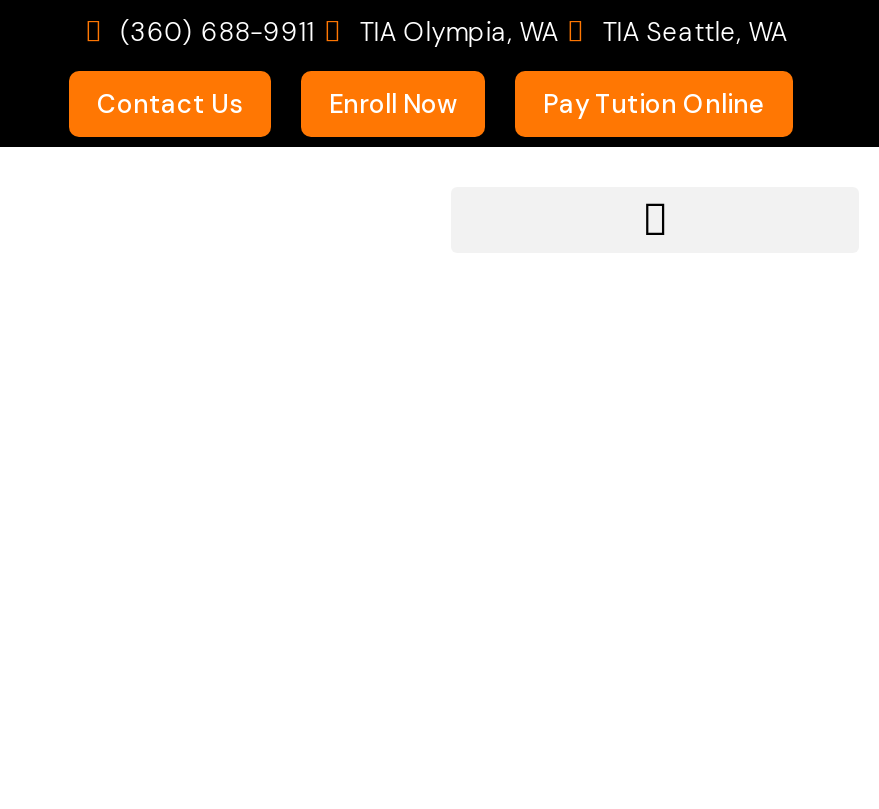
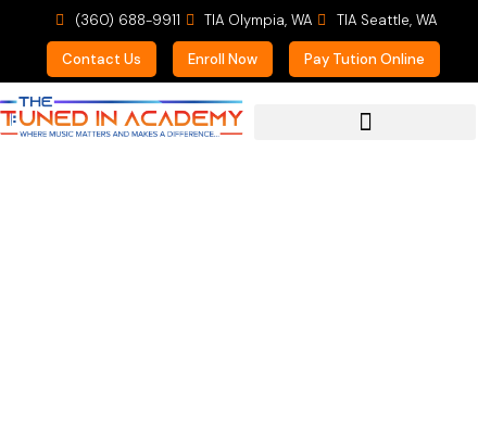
+ [image]
